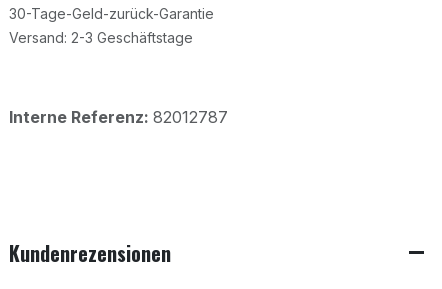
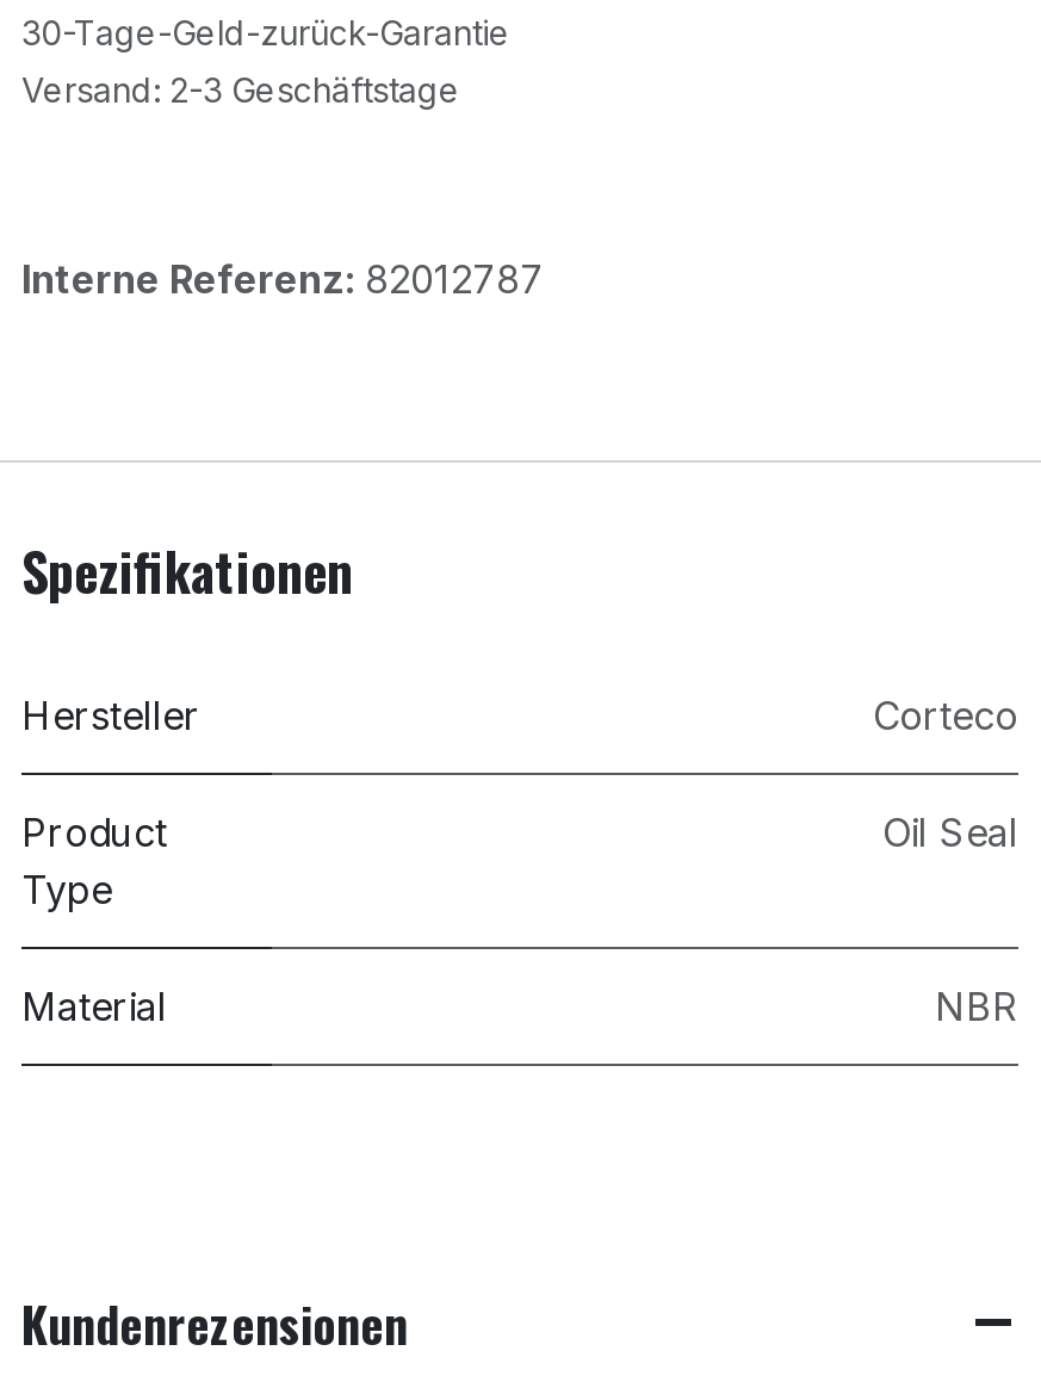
+ Spezifikationen
+ Hersteller
+ Corteco
+ Product
+ Type

+ Material
+ NBR

+ Oil Seal
